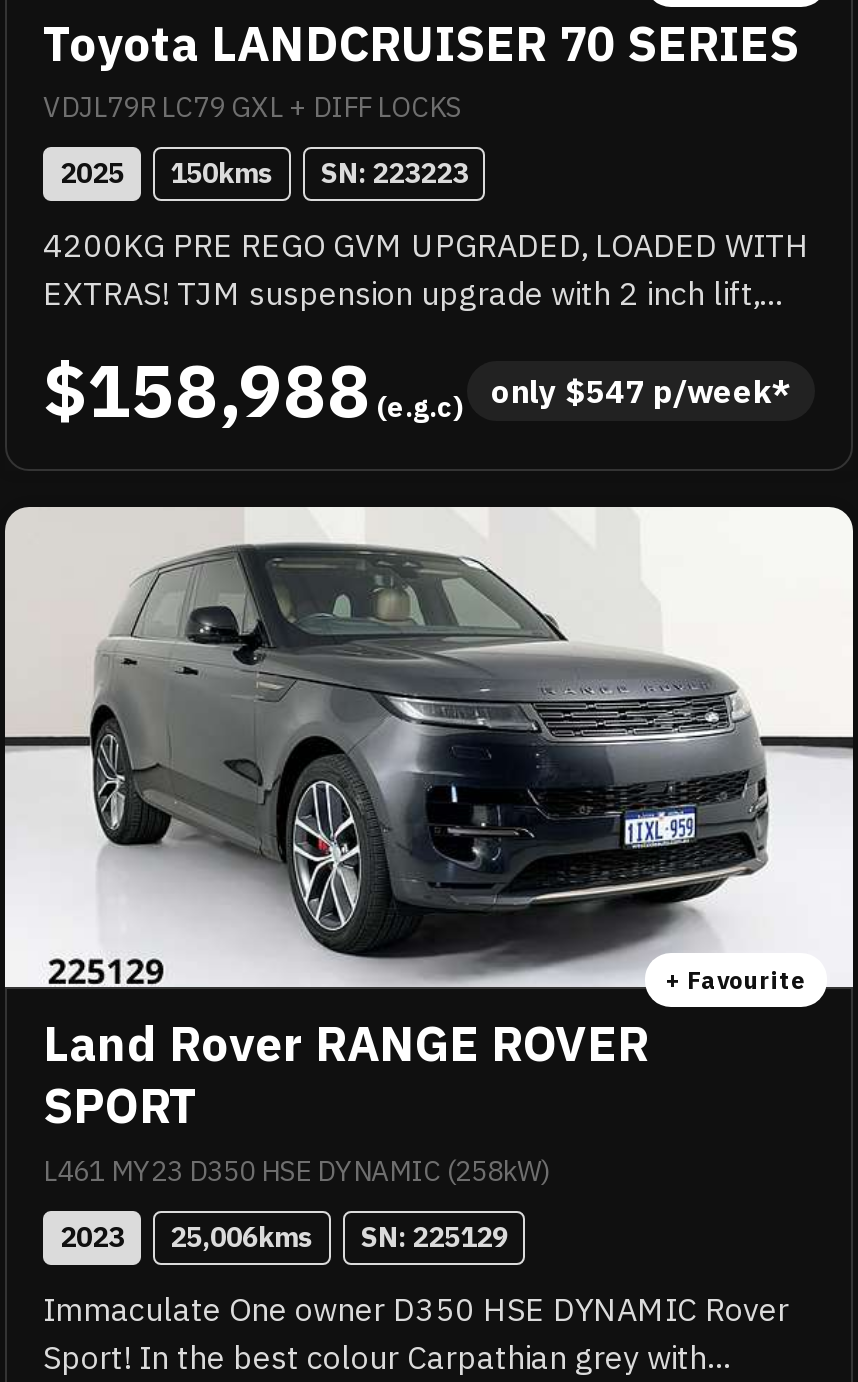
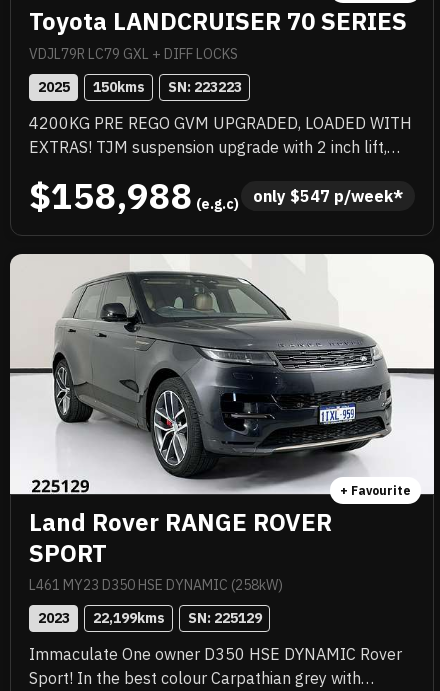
- 2023 25,006kms SN: 225129
+ 2023 22,199kms SN: 225129
